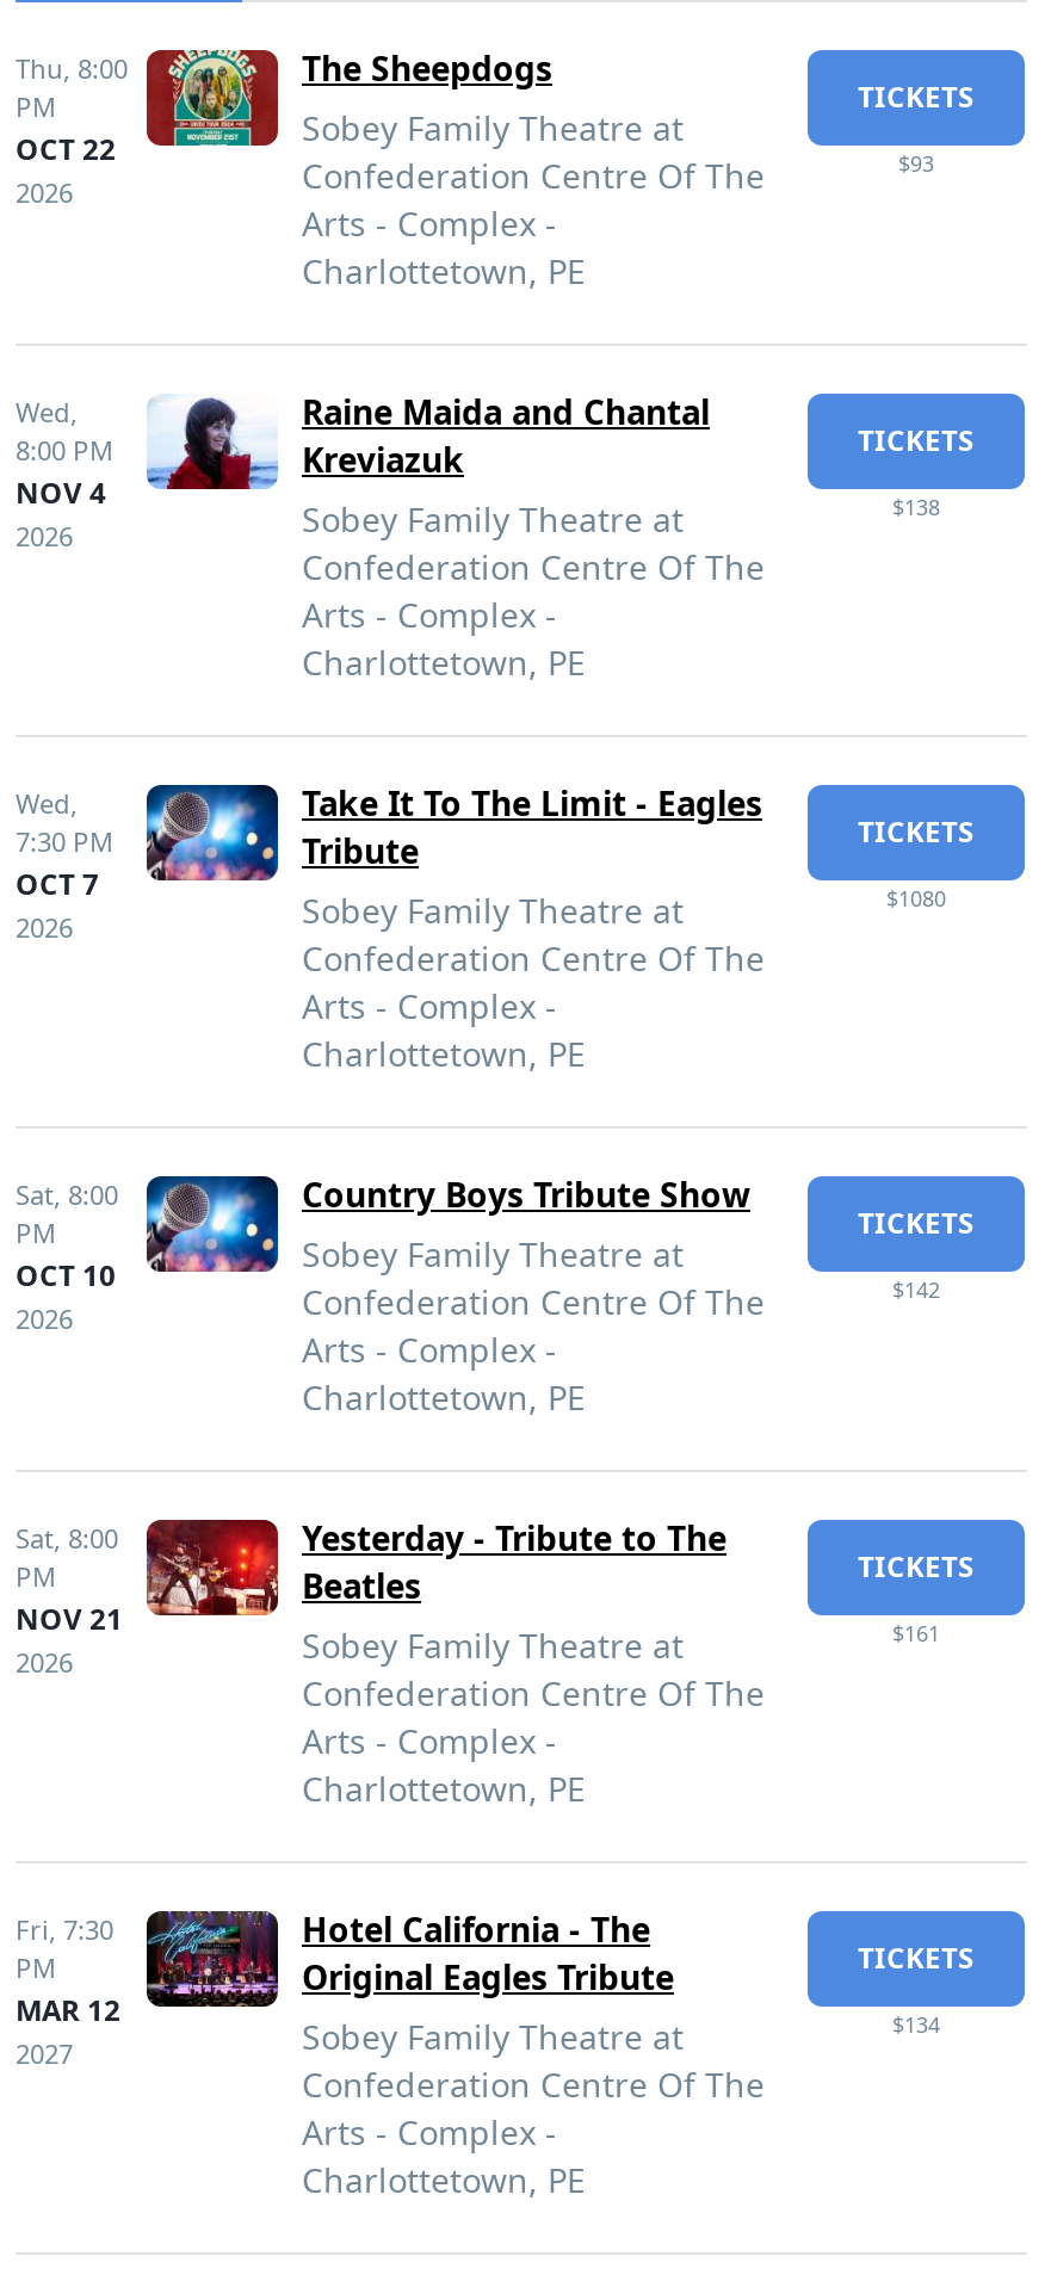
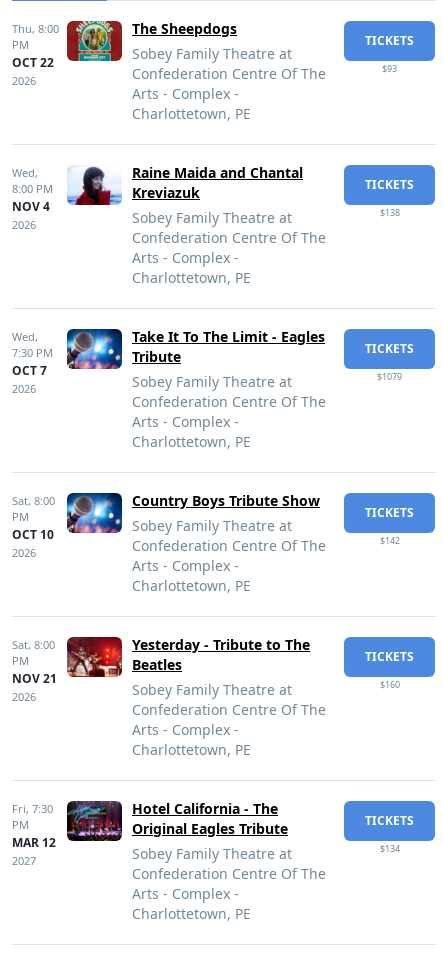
- $1080
+ $1079

- $161
+ $160
